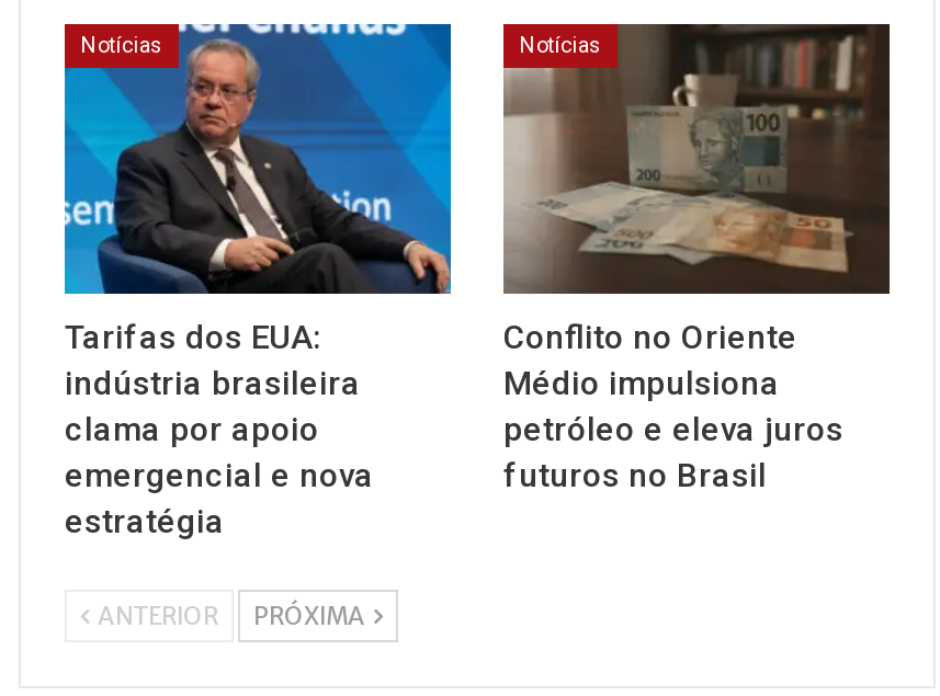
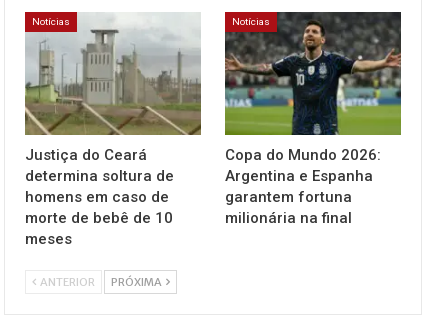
- [image]
- Tarifas dos EUA:
- indústria brasileira
- clama por apoio
- emergencial e nova
- estratégia
+ [image]
+ Justiça do Ceará
+ determina soltura de
+ homens em caso de
+ morte de bebê de 10
+ meses

- [image]
- Conflito no Oriente
- Médio impulsiona
- petróleo e eleva juros
- futuros no Brasil
+ [image]
+ Copa do Mundo 2026:
+ Argentina e Espanha
+ garantem fortuna
+ milionária na final
